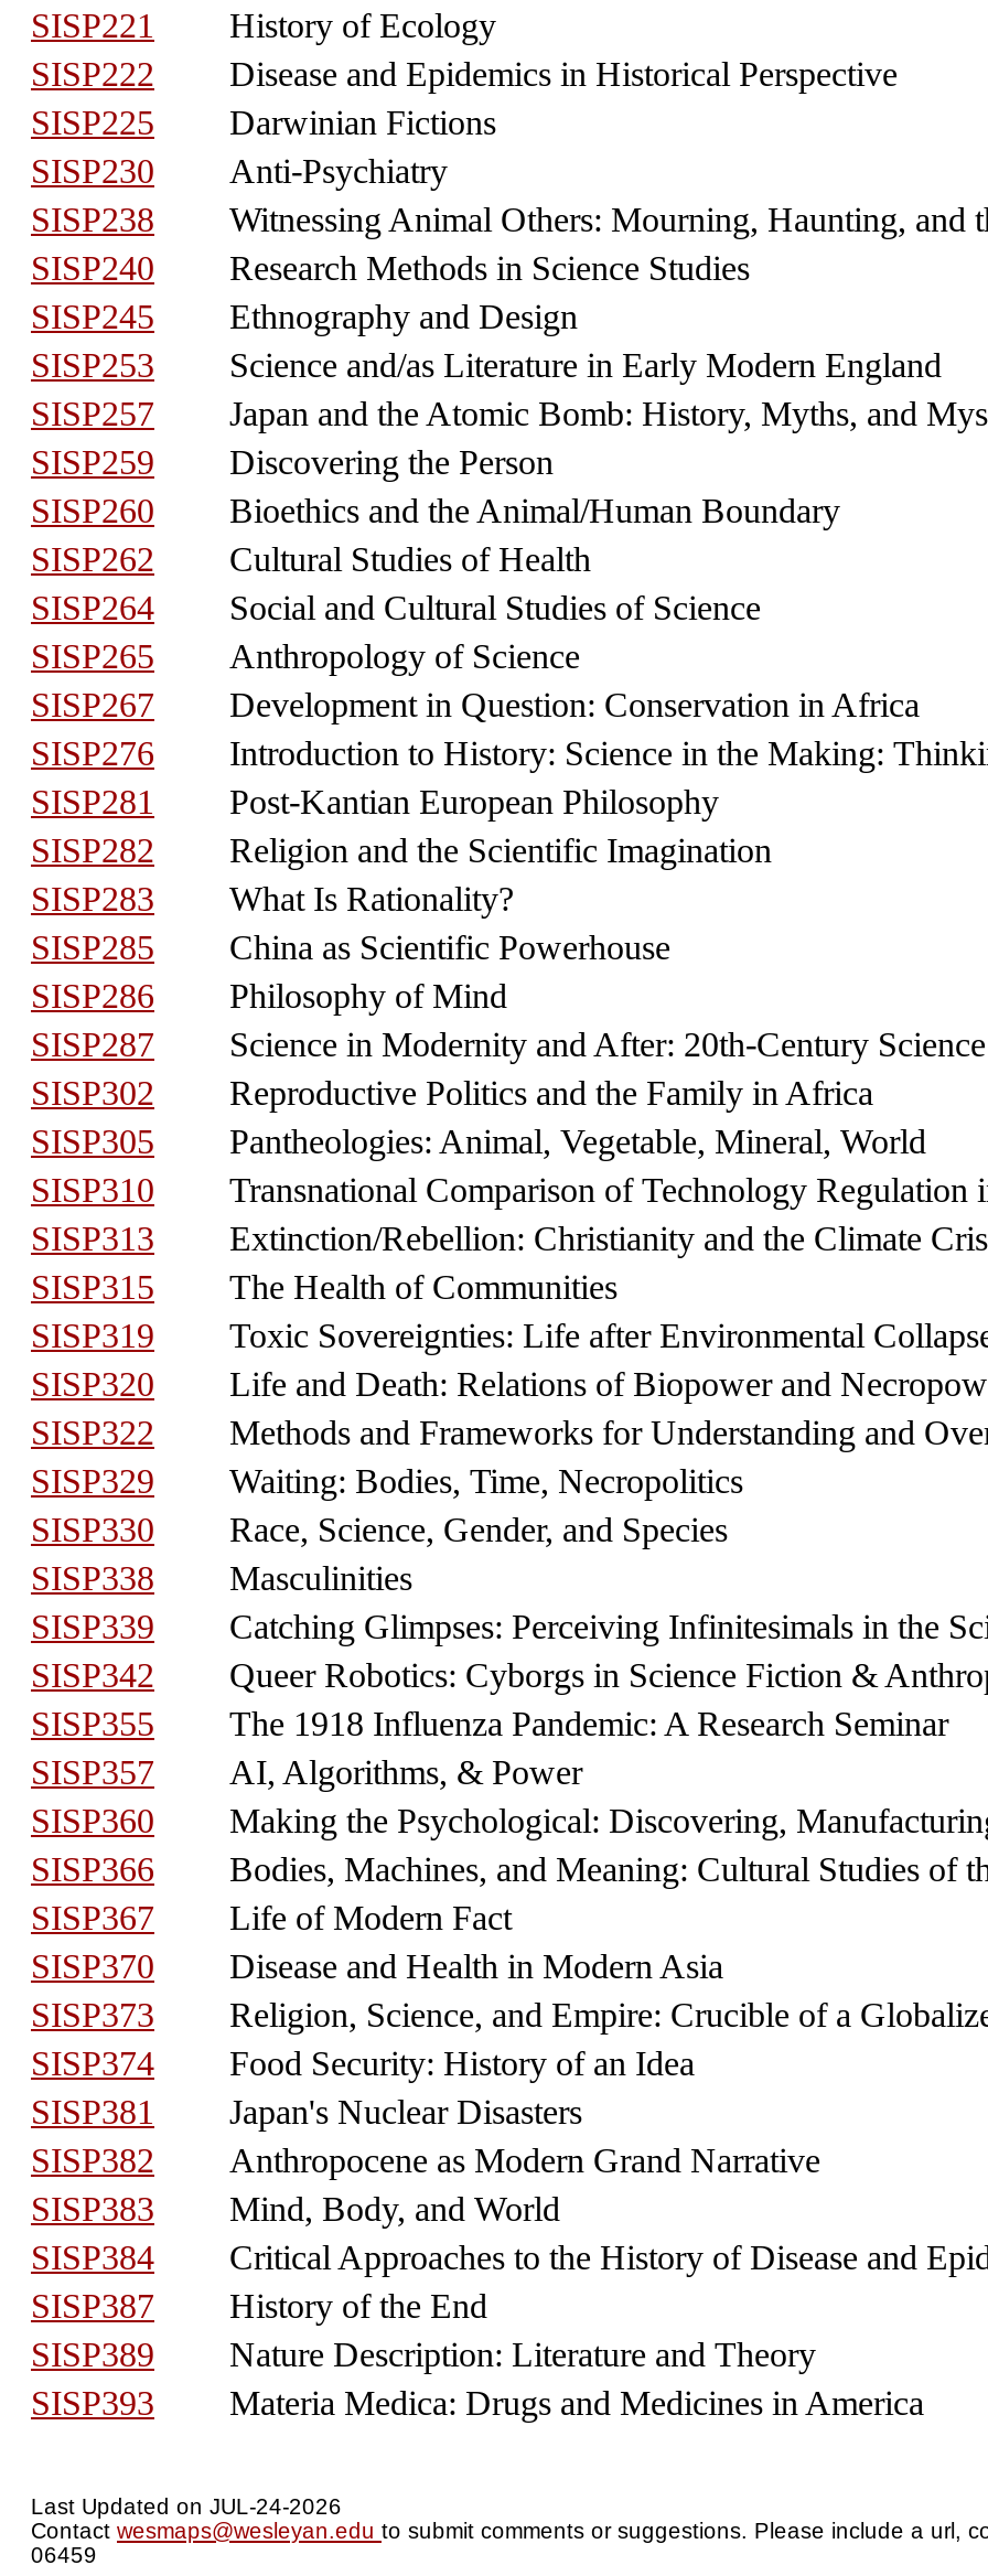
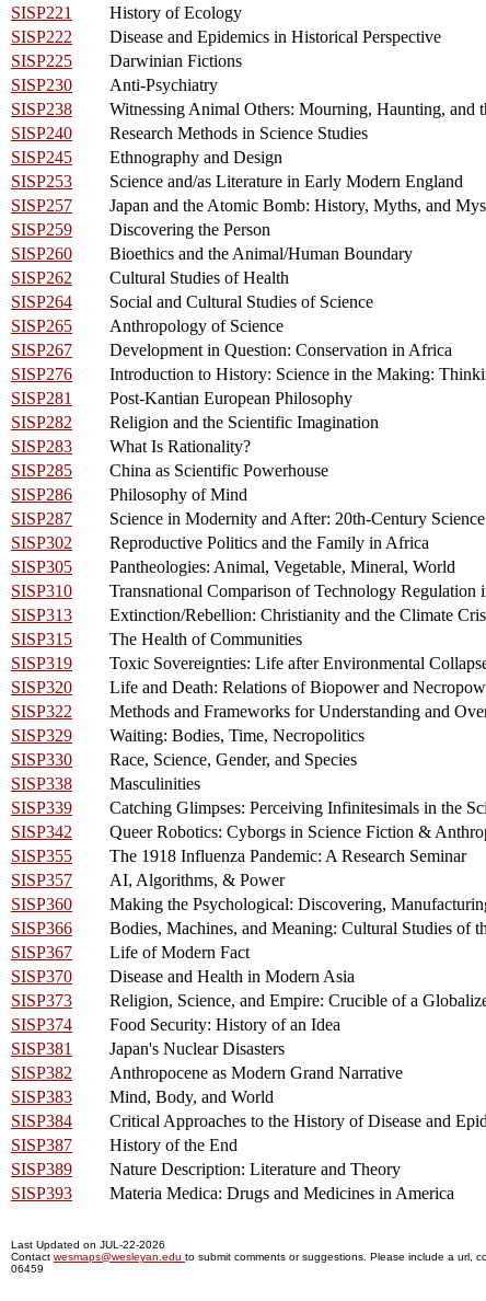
- Last Updated on JUL-24-2026
+ Last Updated on JUL-22-2026
